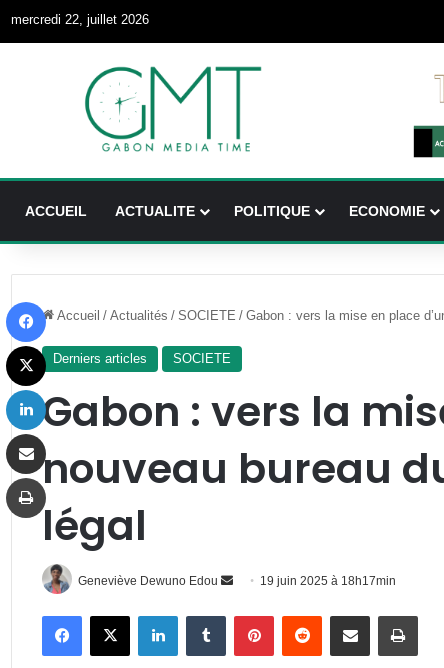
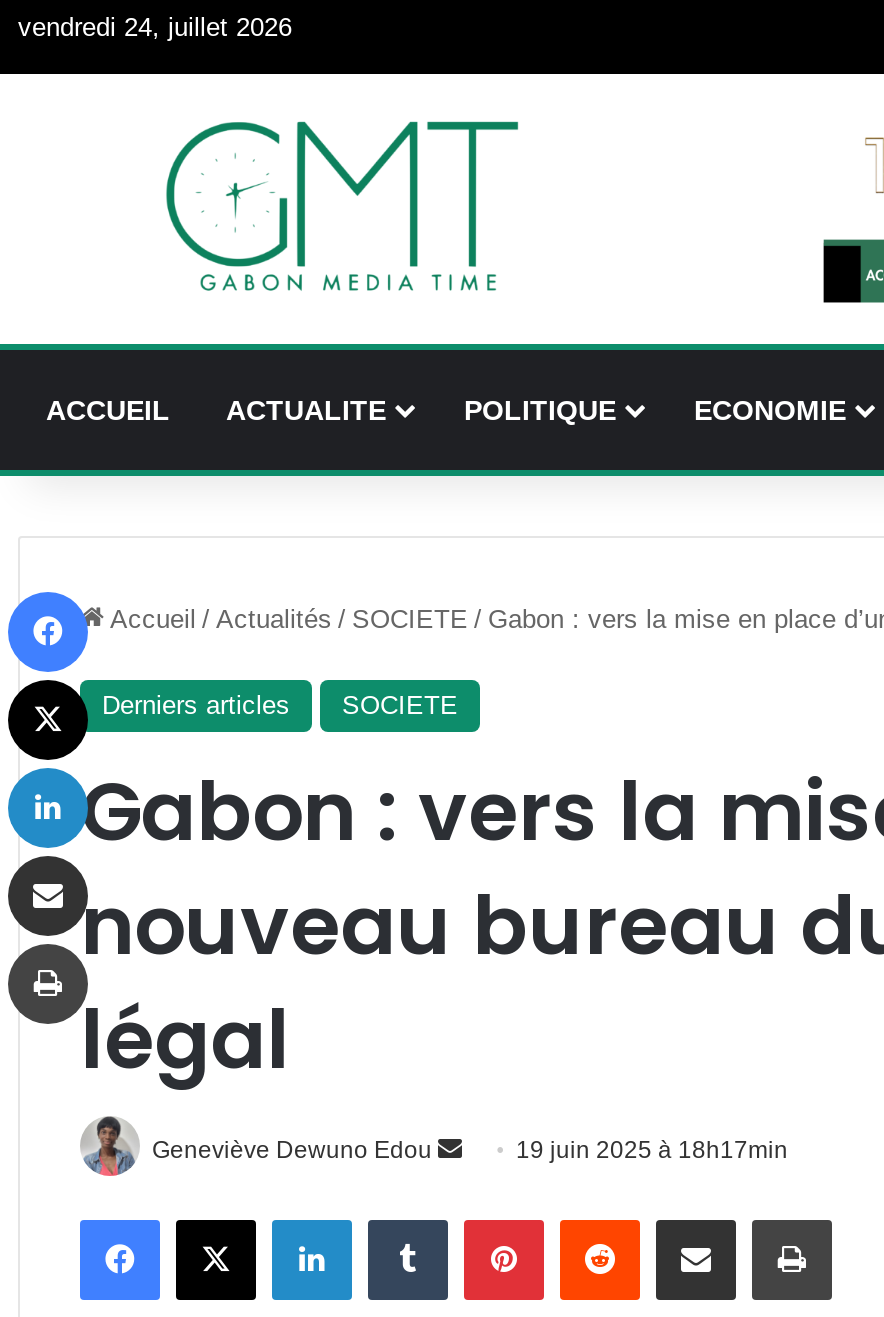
- mercredi 22, juillet 2026
+ vendredi 24, juillet 2026
